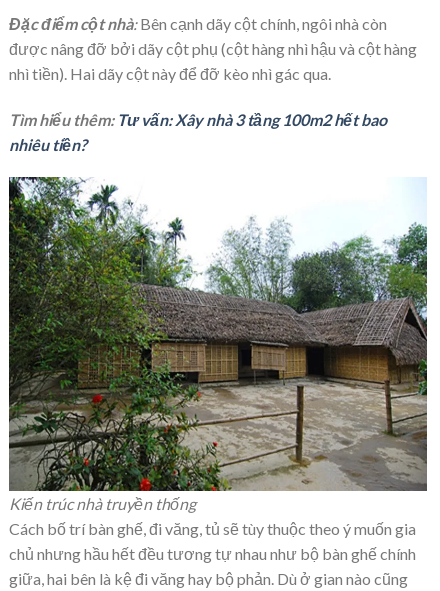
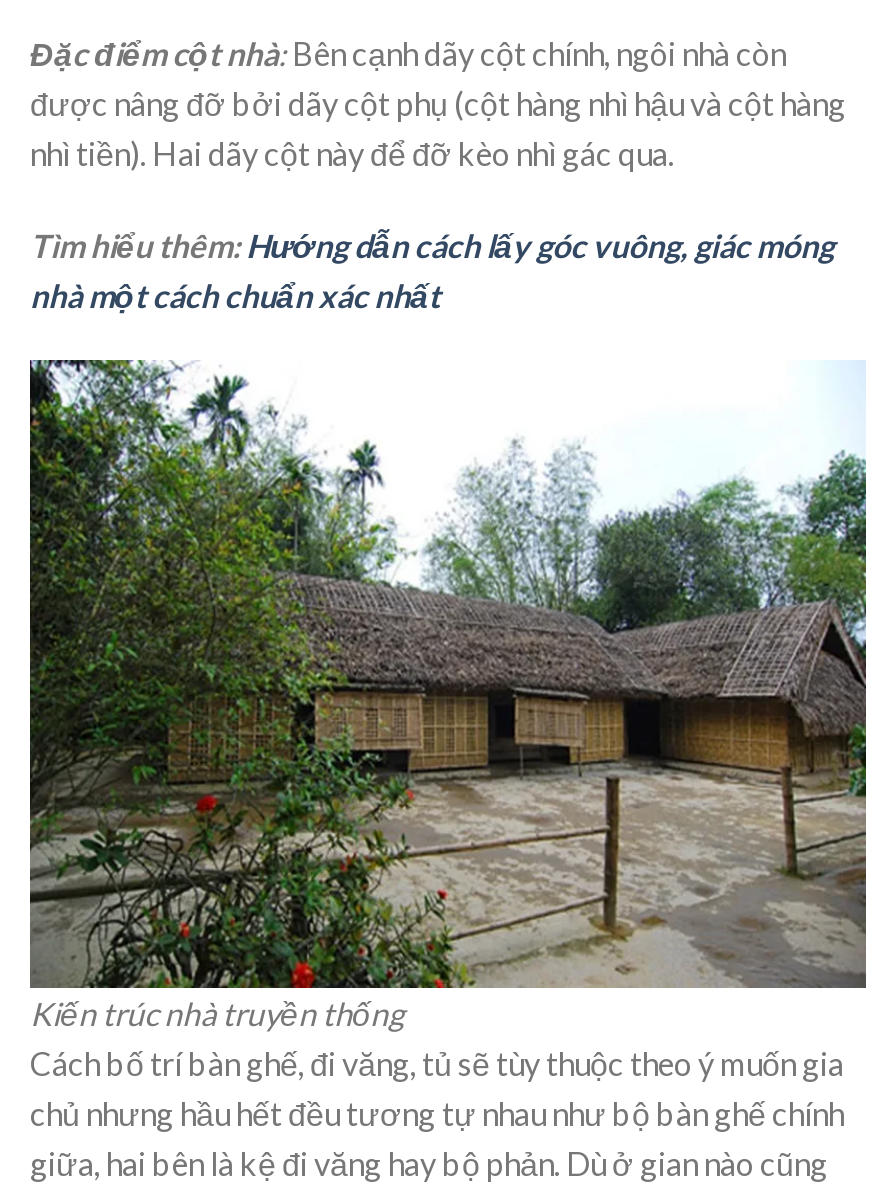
- Tìm hiểu thêm: Tư vấn: Xây nhà 3 tầng 100m2 hết bao
- nhiêu tiền?
+ Tìm hiểu thêm: Hướng dẫn cách lấy góc vuông, giác móng
+ nhà một cách chuẩn xác nhất
